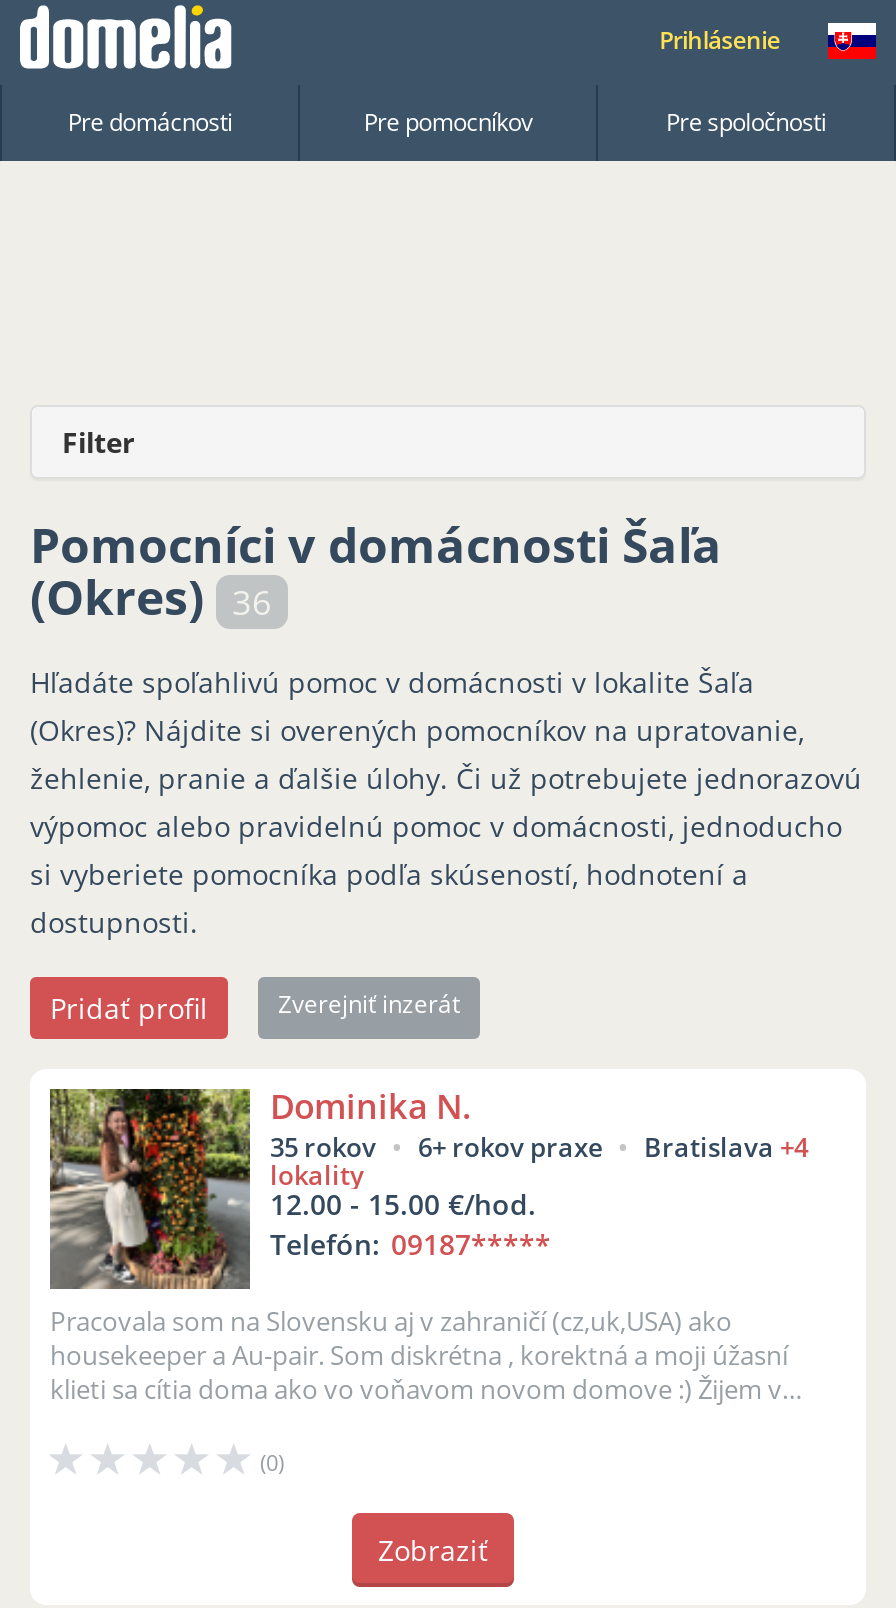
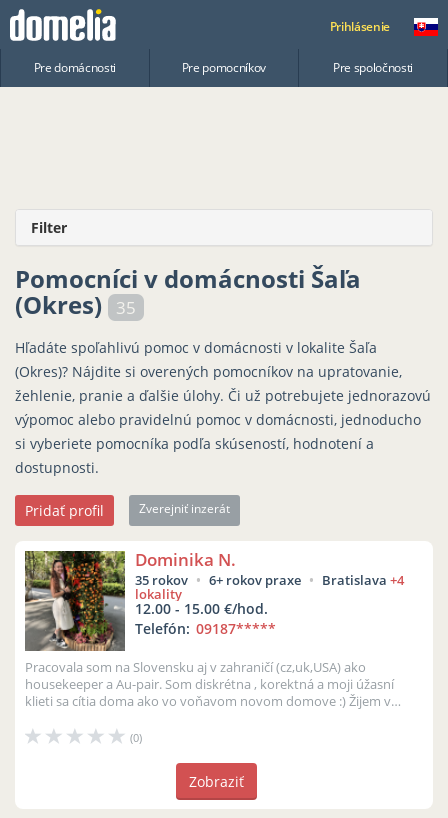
- (Okres) 36
+ (Okres) 35
